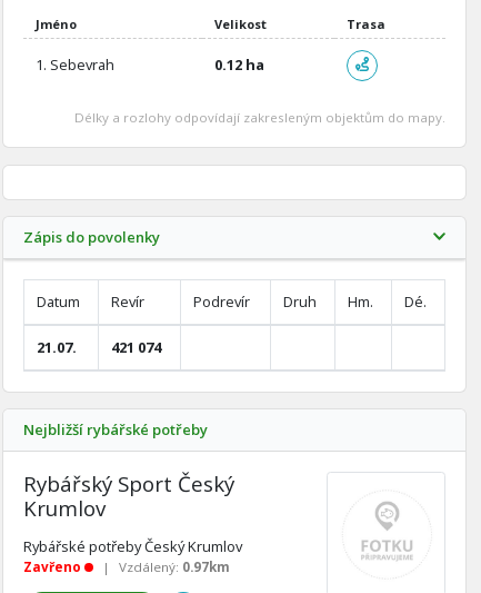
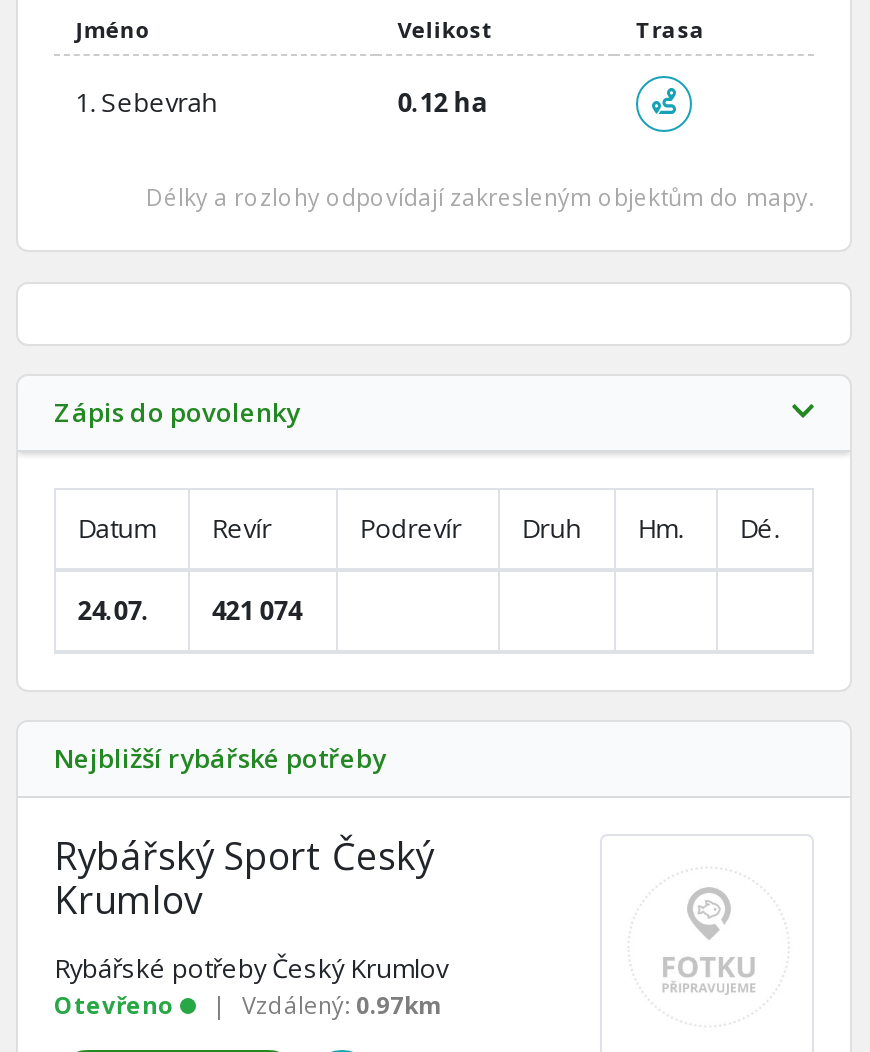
- 21.07. 421 074
+ 24.07. 421 074

- Zavřeno
+ Otevřeno
